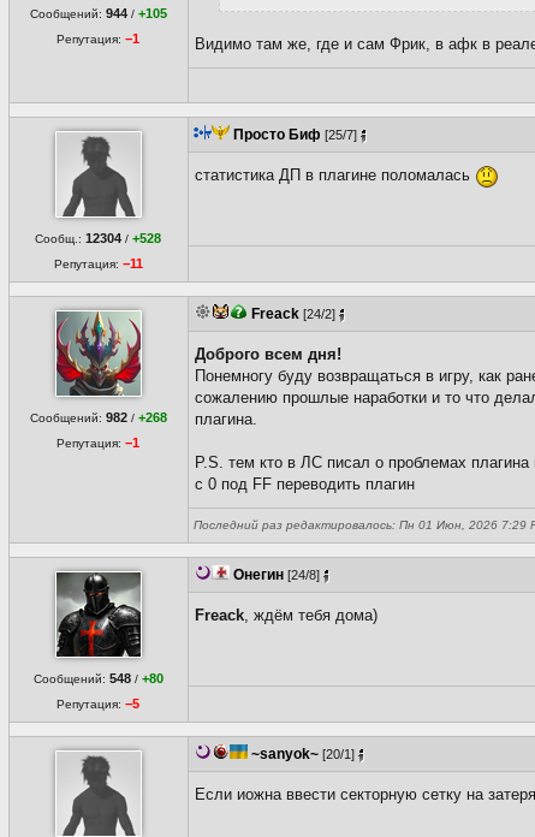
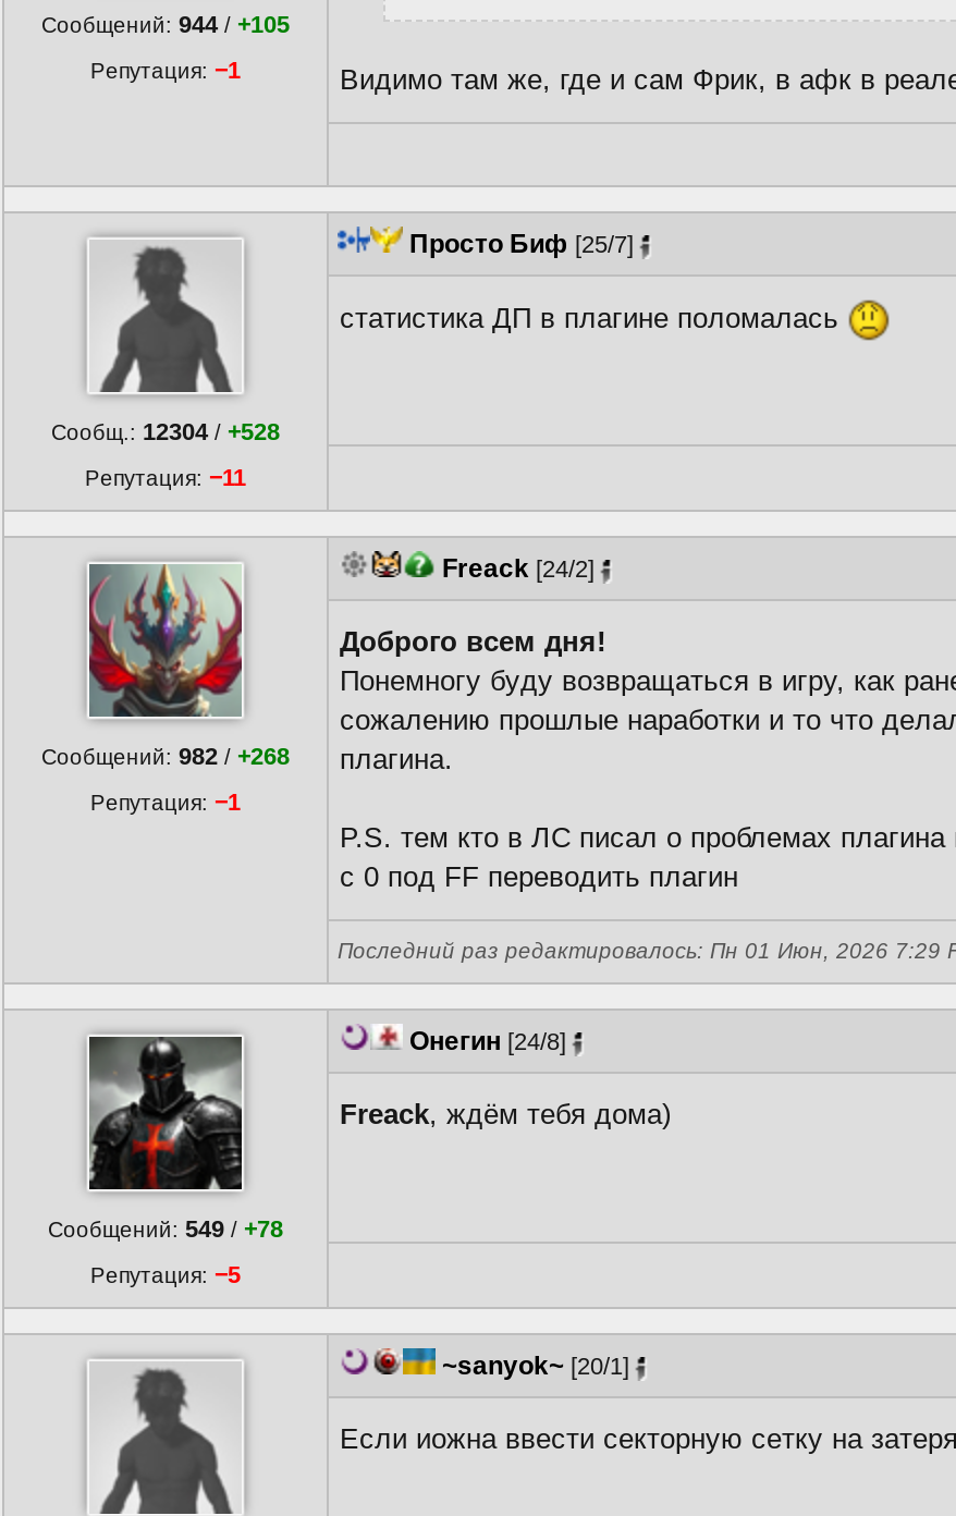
- Сообщений: 548 / +80
+ Сообщений: 549 / +78
